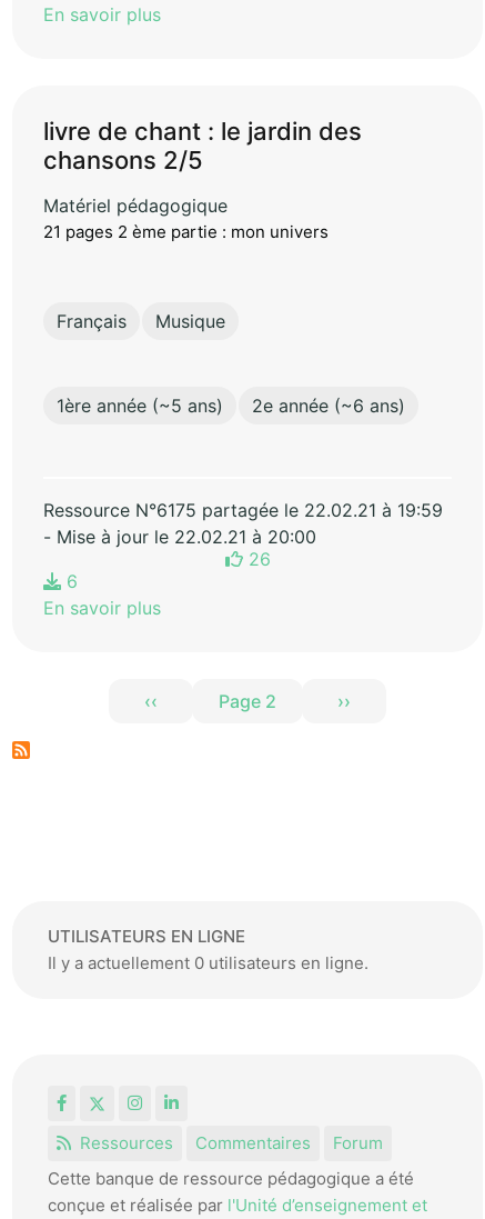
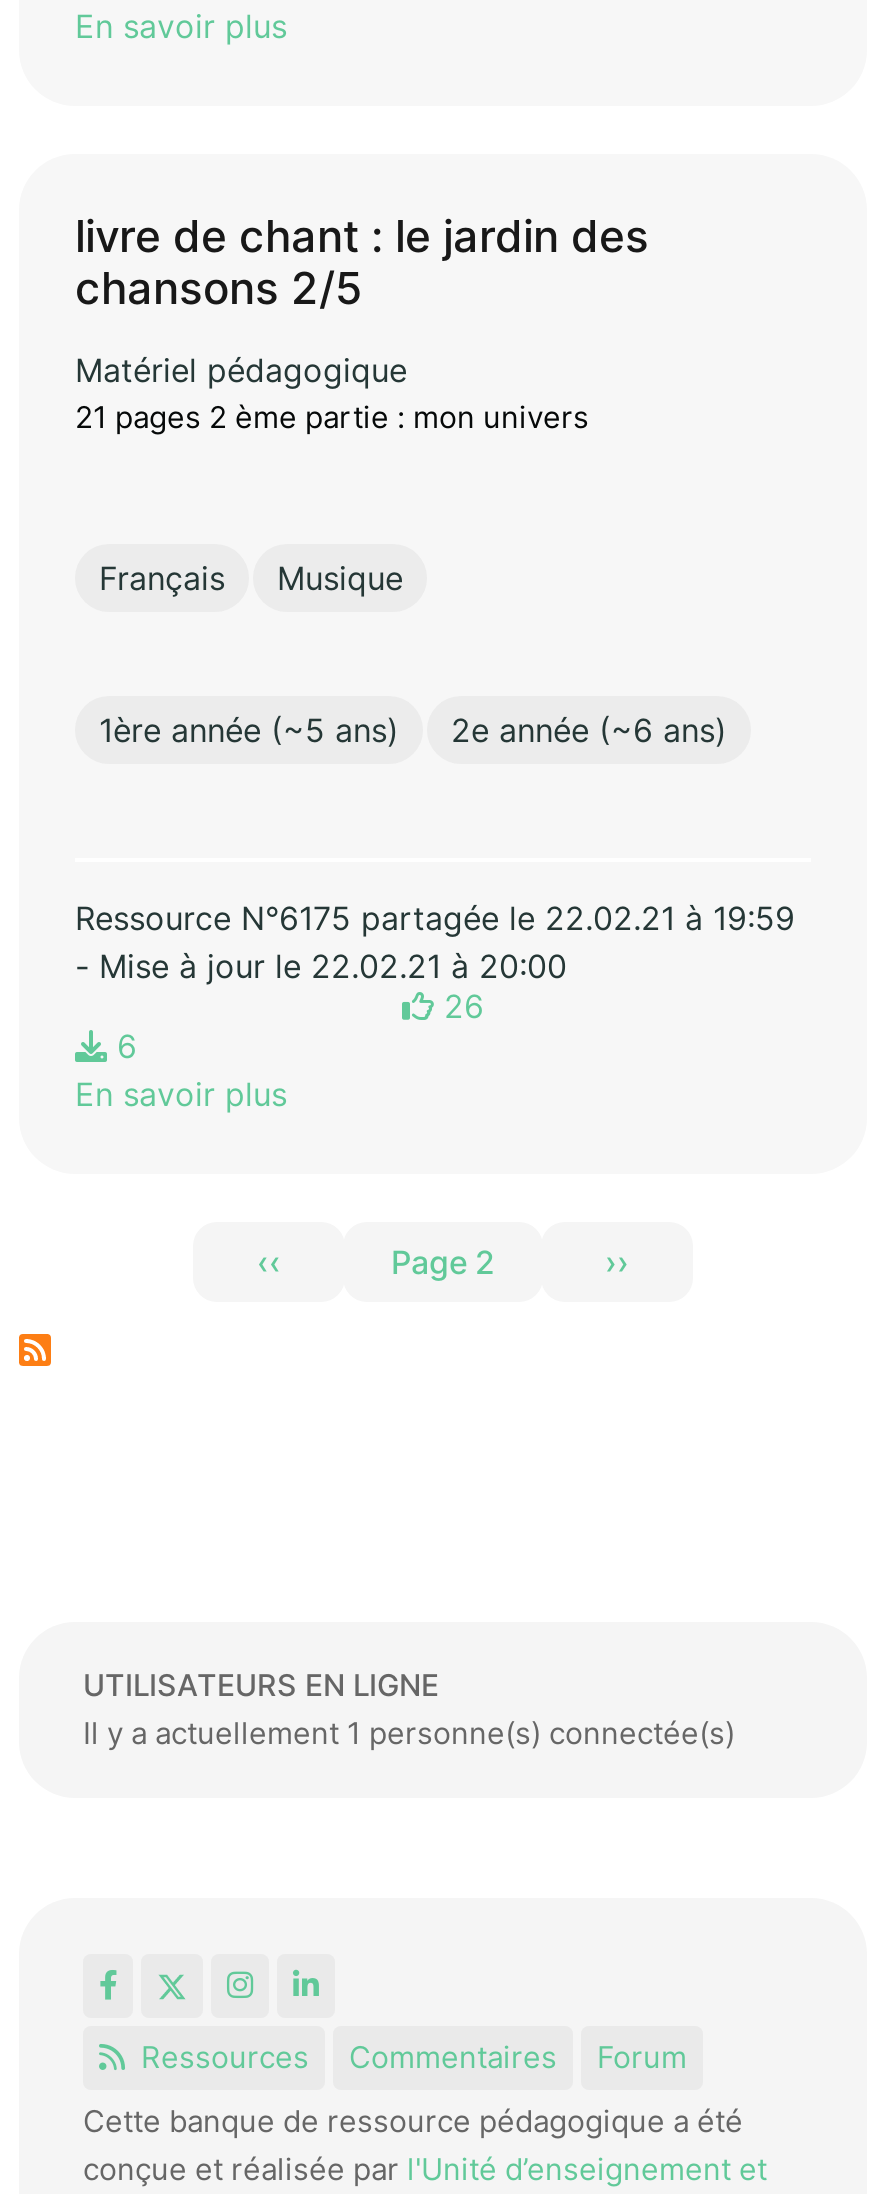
- Il y a actuellement 0 utilisateurs en ligne.
+ Il y a actuellement 1 personne(s) connectée(s)
